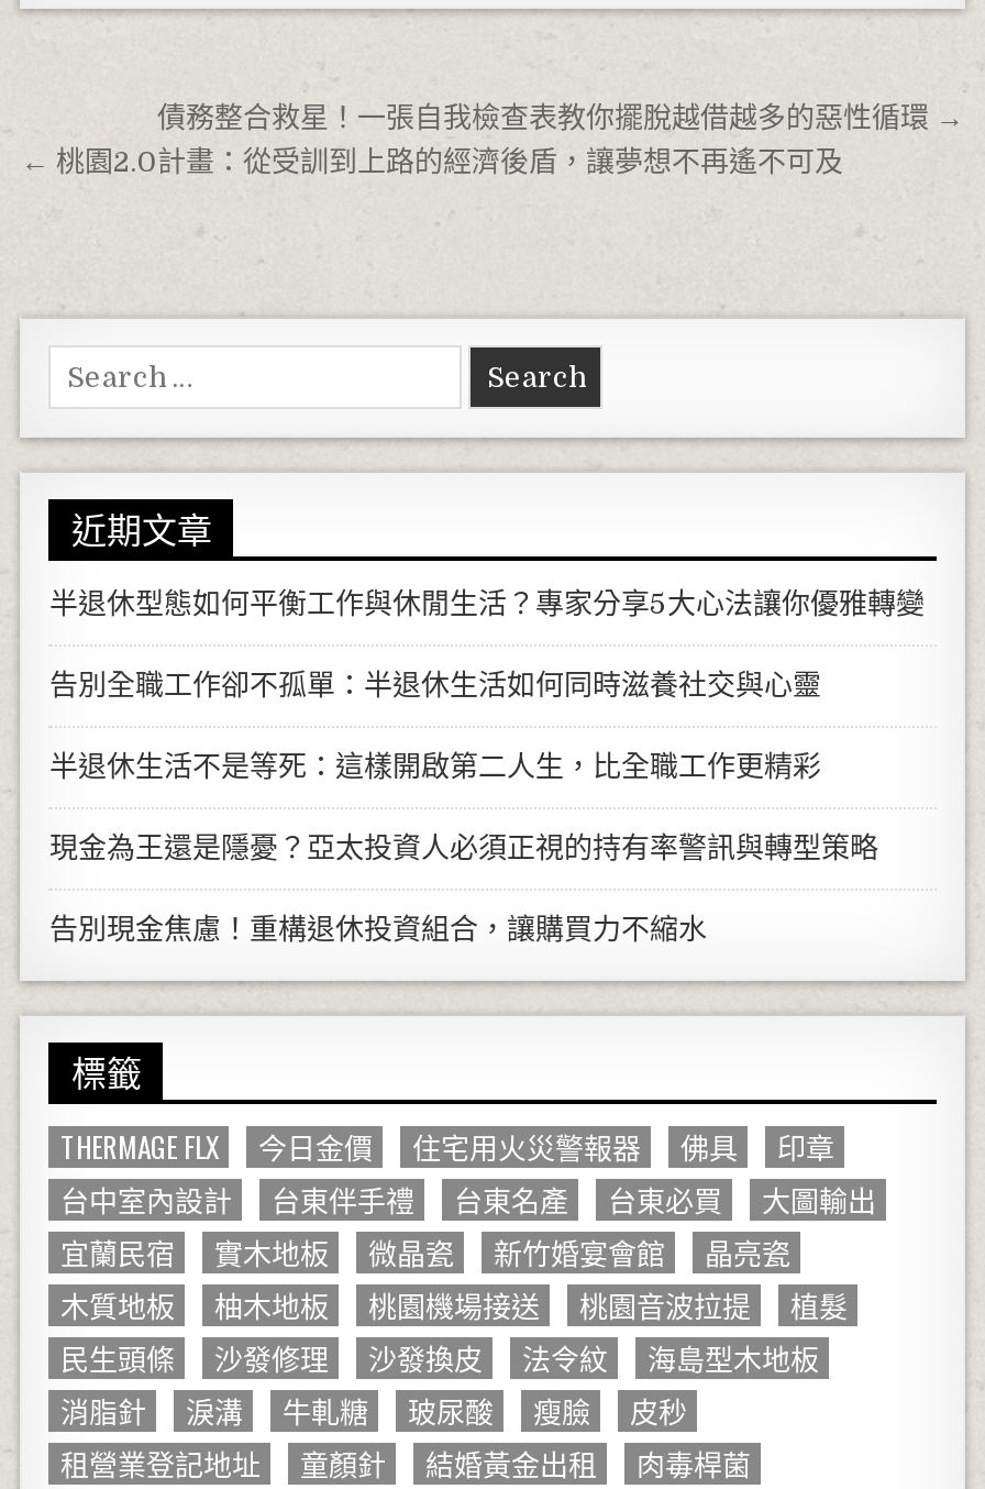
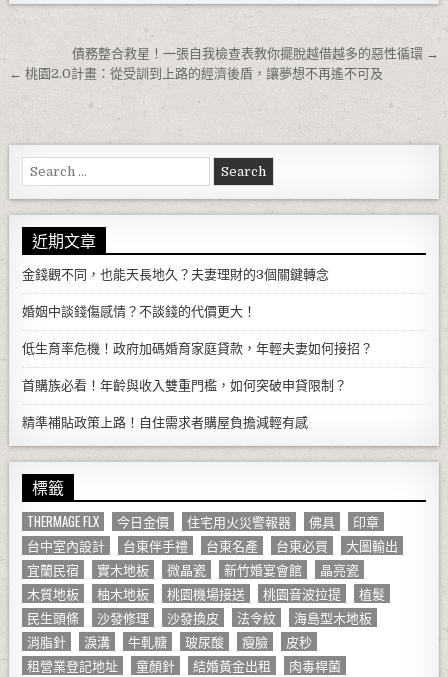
- 半退休型態如何平衡工作與休閒生活？專家分享5大心法讓你優雅轉變
+ 金錢觀不同，也能天長地久？夫妻理財的3個關鍵轉念

- 告別全職工作卻不孤單：半退休生活如何同時滋養社交與心靈
+ 婚姻中談錢傷感情？不談錢的代價更大！

- 半退休生活不是等死：這樣開啟第二人生，比全職工作更精彩
+ 低生育率危機！政府加碼婚育家庭貸款，年輕夫妻如何接招？

- 現金為王還是隱憂？亞太投資人必須正視的持有率警訊與轉型策略
+ 首購族必看！年齡與收入雙重門檻，如何突破申貸限制？

- 告別現金焦慮！重構退休投資組合，讓購買力不縮水
+ 精準補貼政策上路！自住需求者購屋負擔減輕有感
